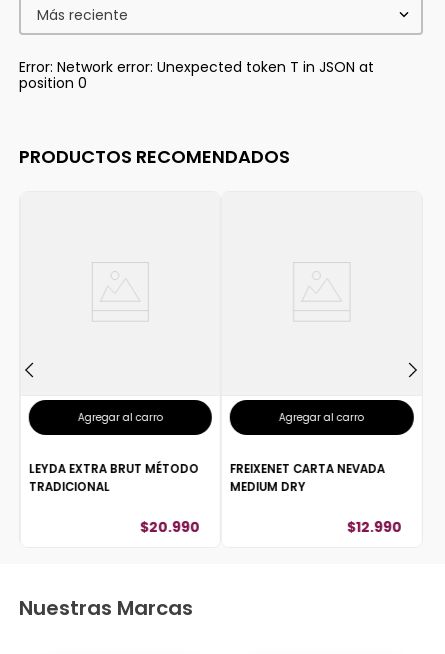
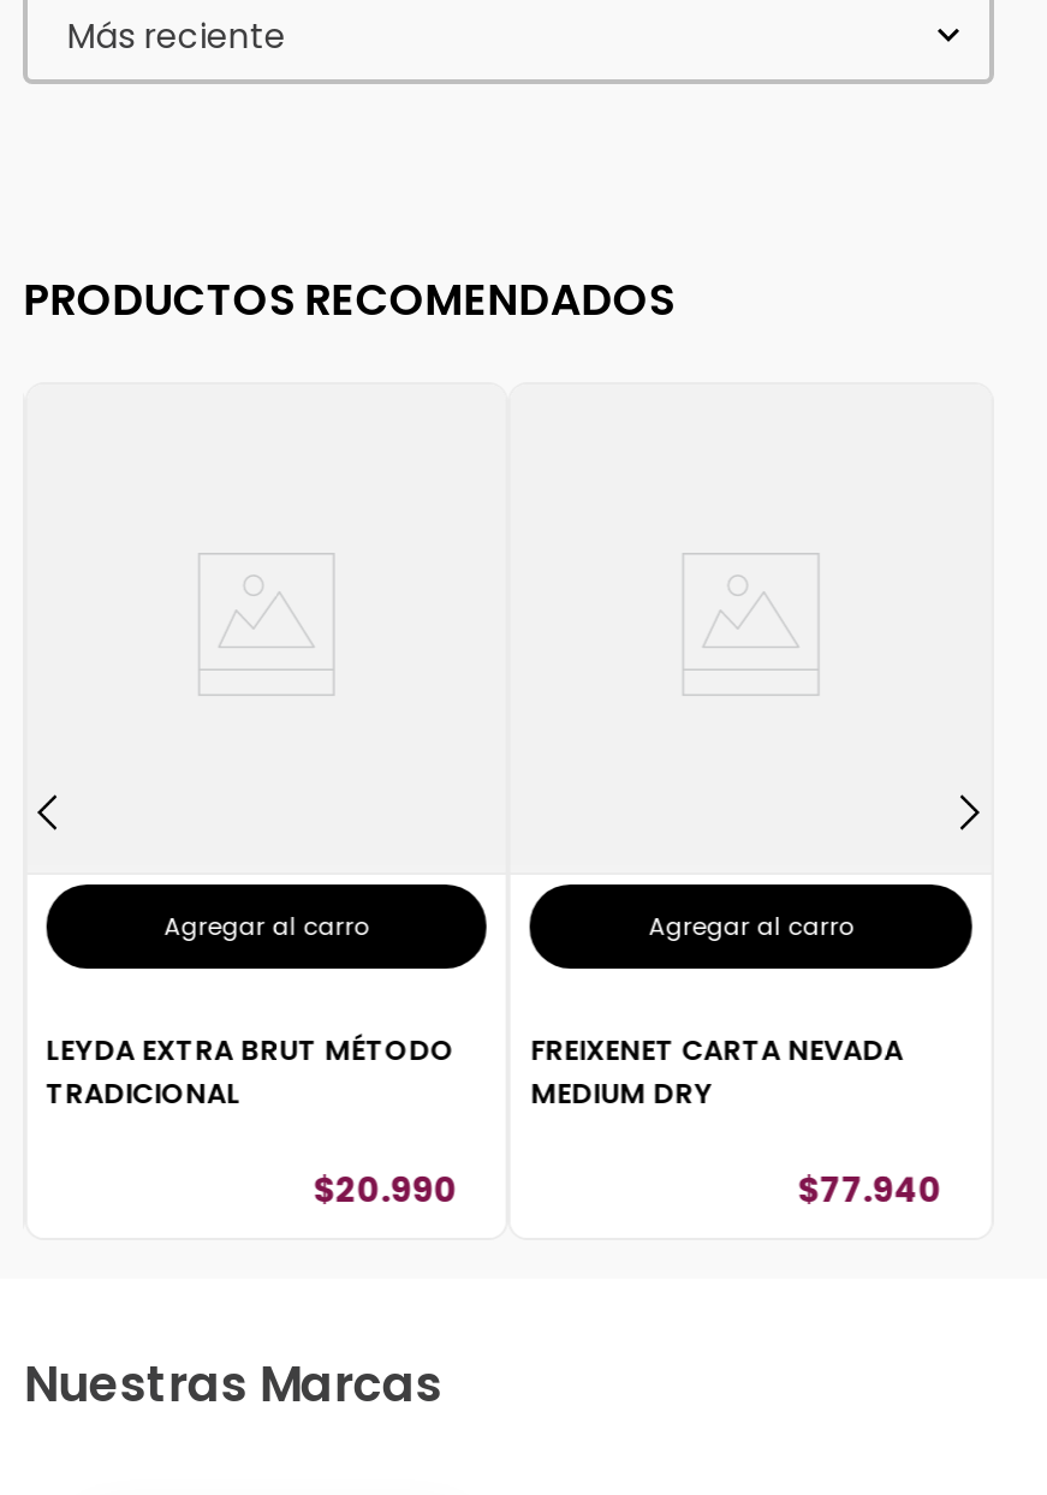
- Error: Network error: Unexpected token T in JSON at
- position 0

- $12.990
+ $77.940
